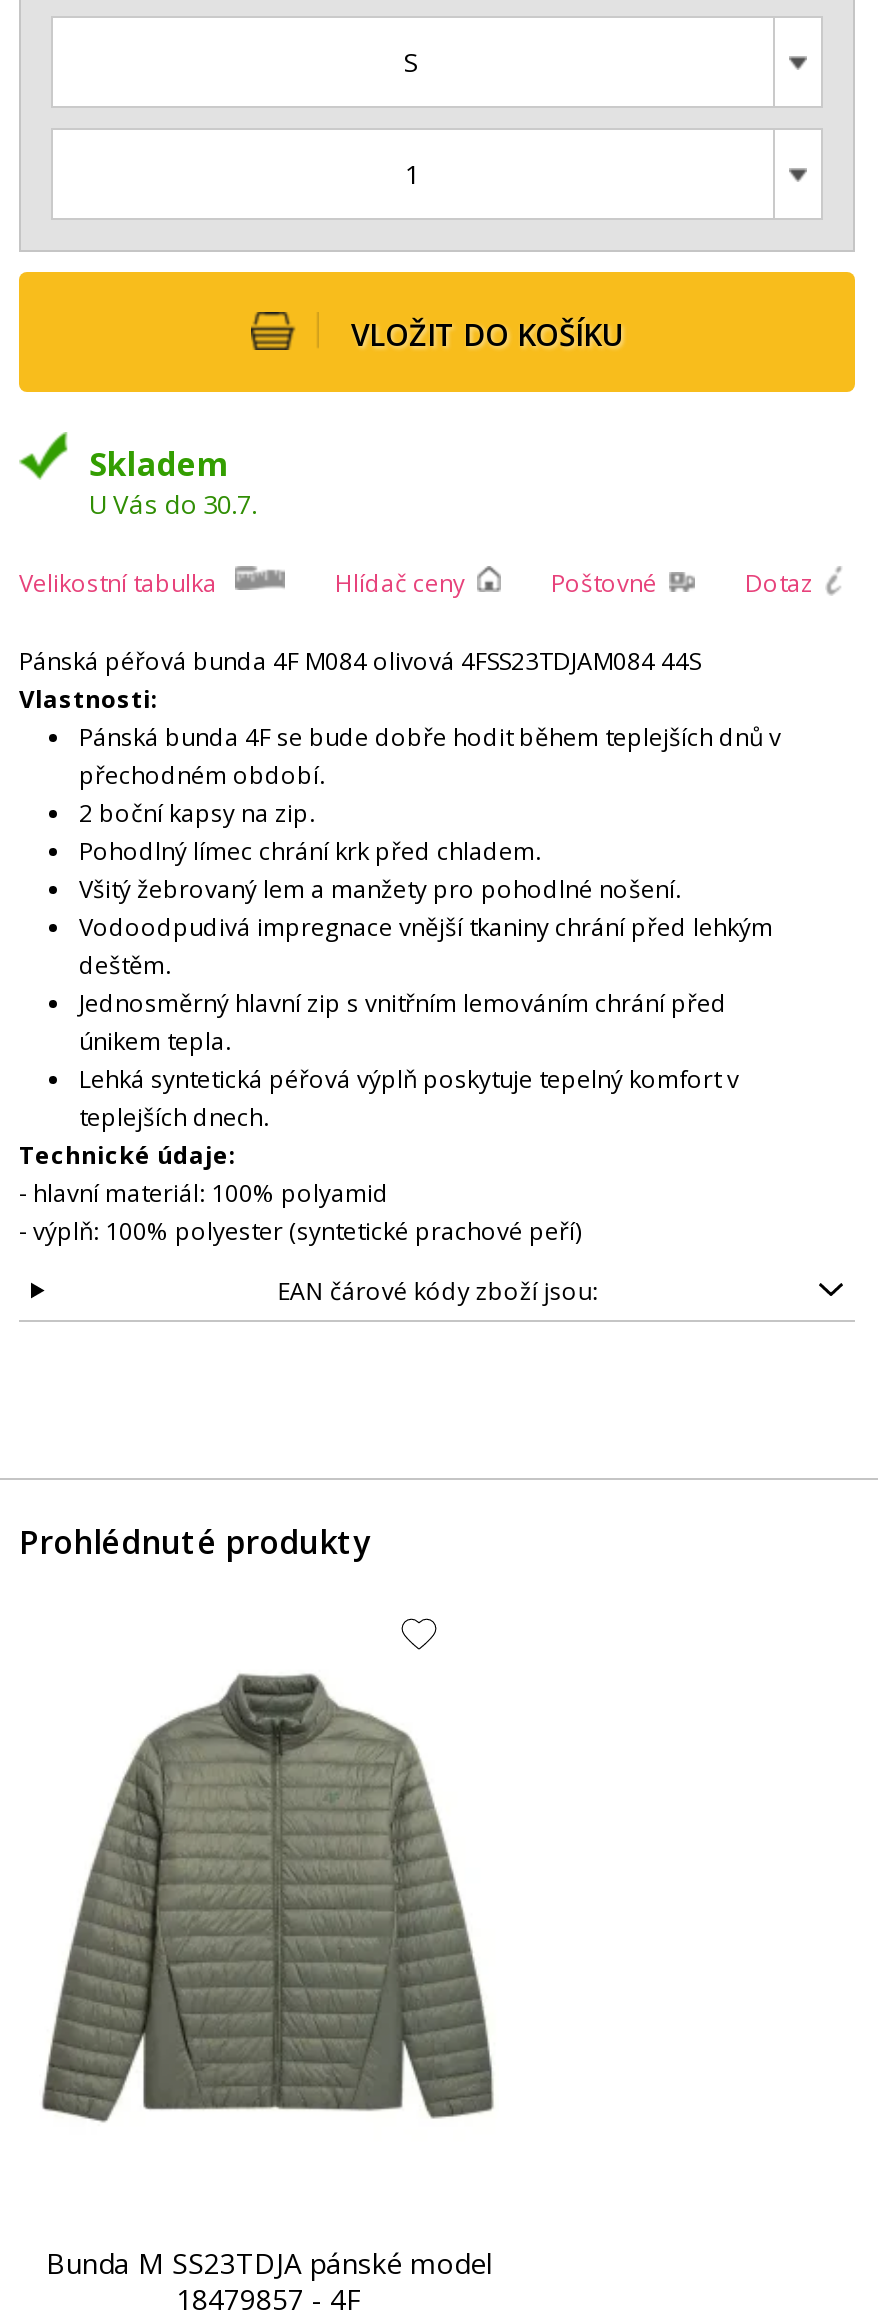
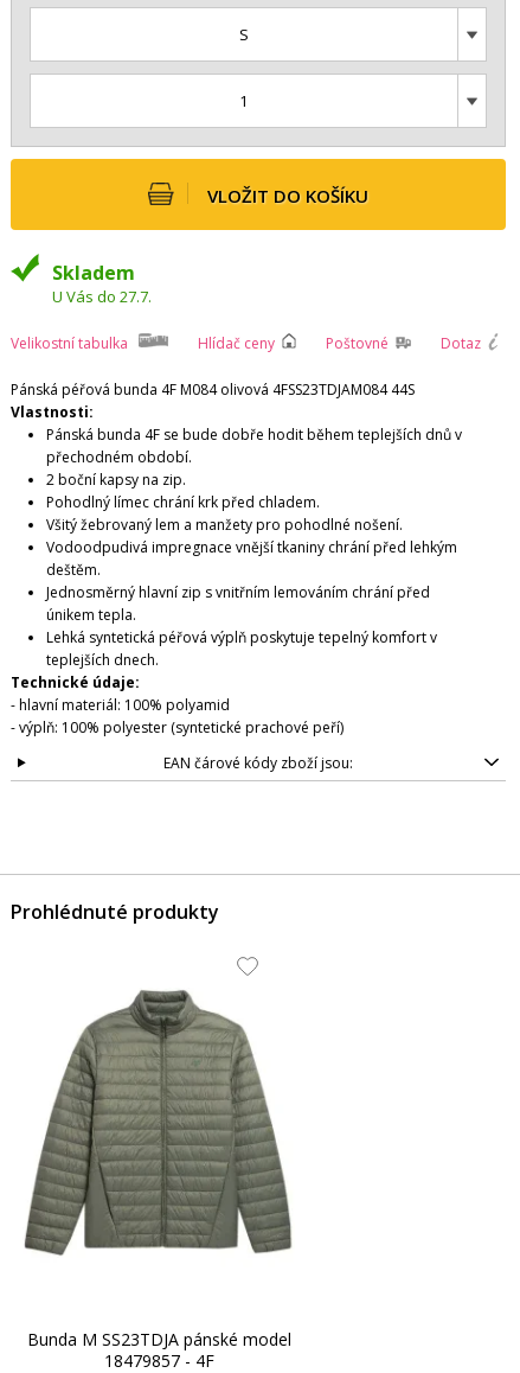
- U Vás do 30.7.
+ U Vás do 27.7.
